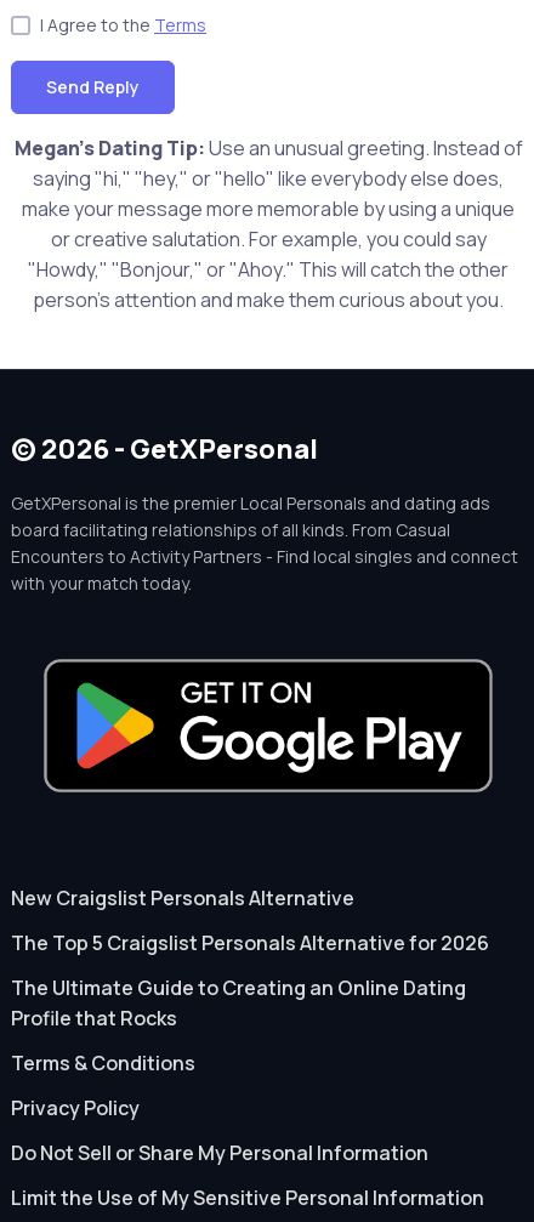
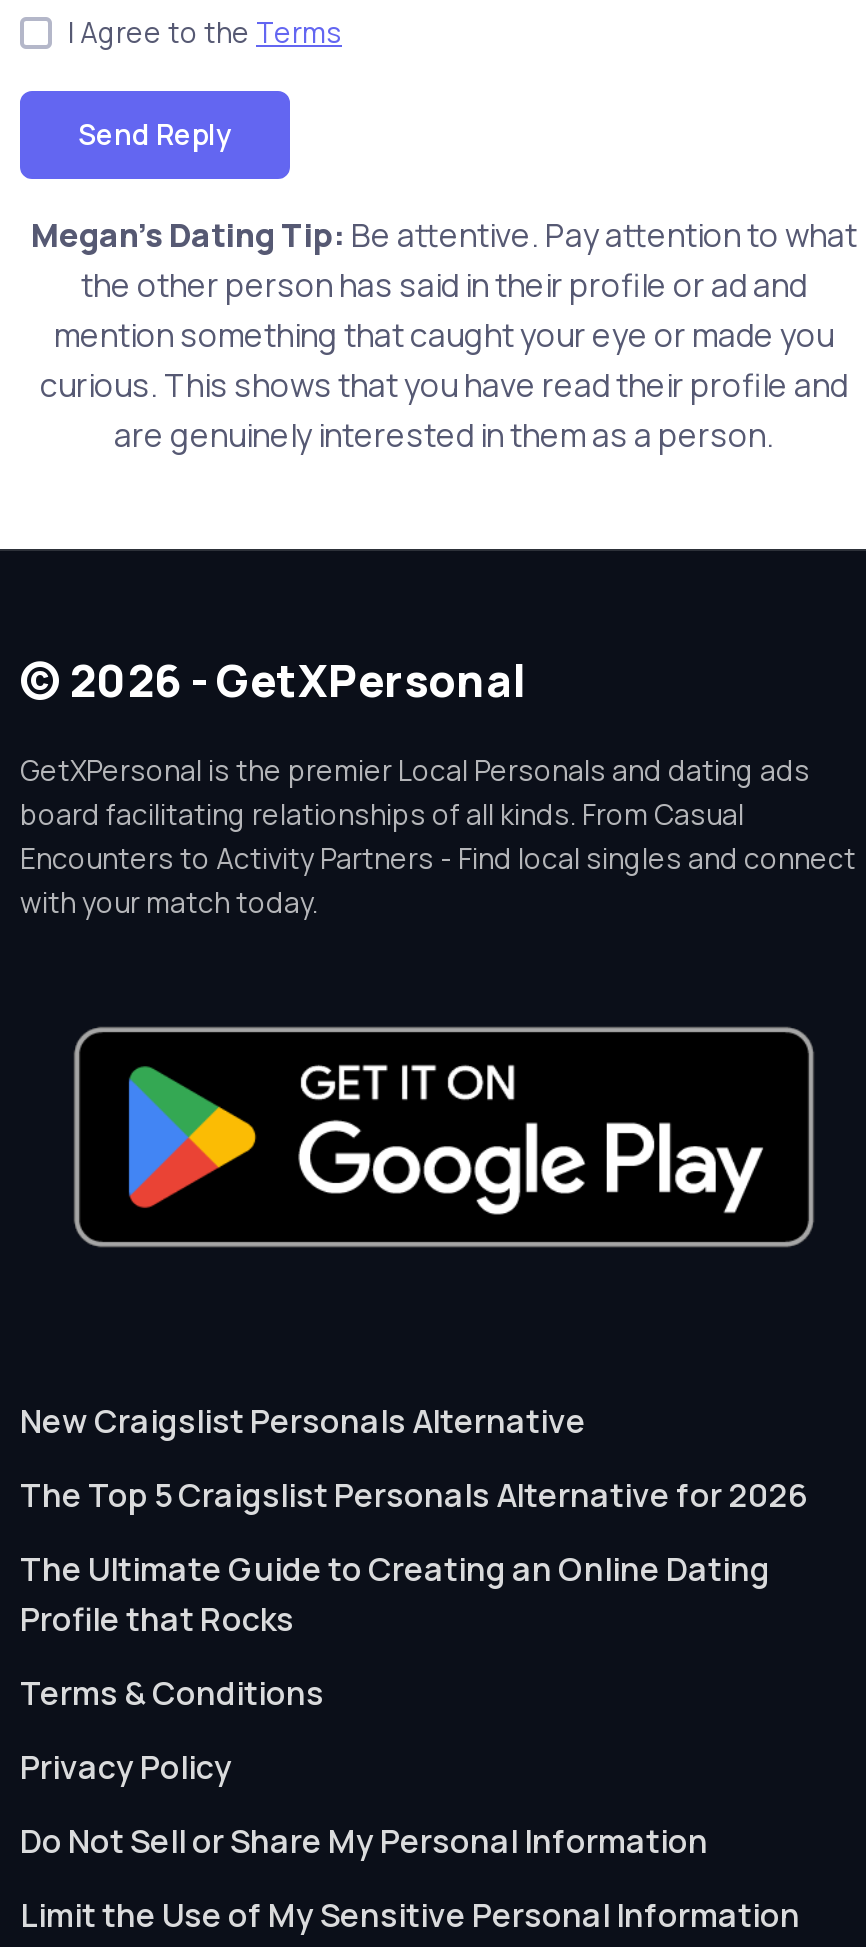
- Megan's Dating Tip: Use an unusual greeting. Instead of
- saying "hi," "hey," or "hello" like everybody else does,
- make your message more memorable by using a unique
- or creative salutation. For example, you could say
- "Howdy," "Bonjour," or "Ahoy." This will catch the other
- person's attention and make them curious about you.
+ Megan's Dating Tip: Be attentive. Pay attention to what
+ the other person has said in their profile or ad and
+ mention something that caught your eye or made you
+ curious. This shows that you have read their profile and
+ are genuinely interested in them as a person.
